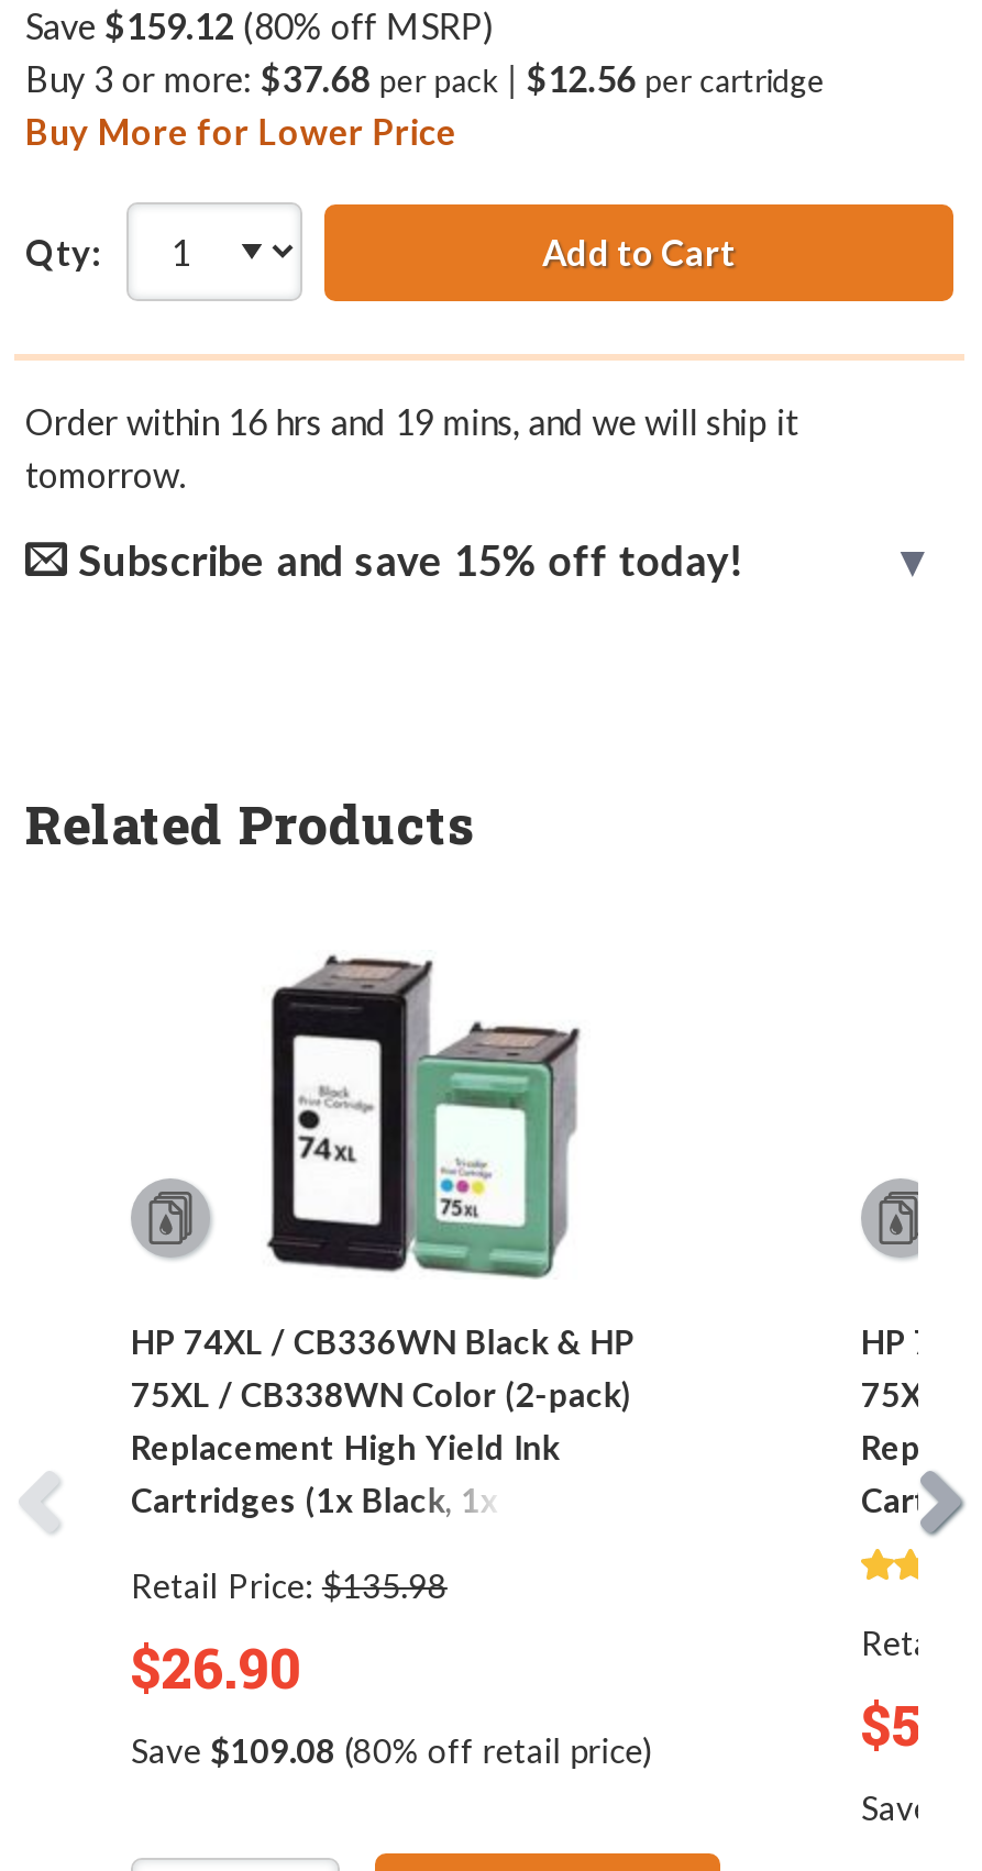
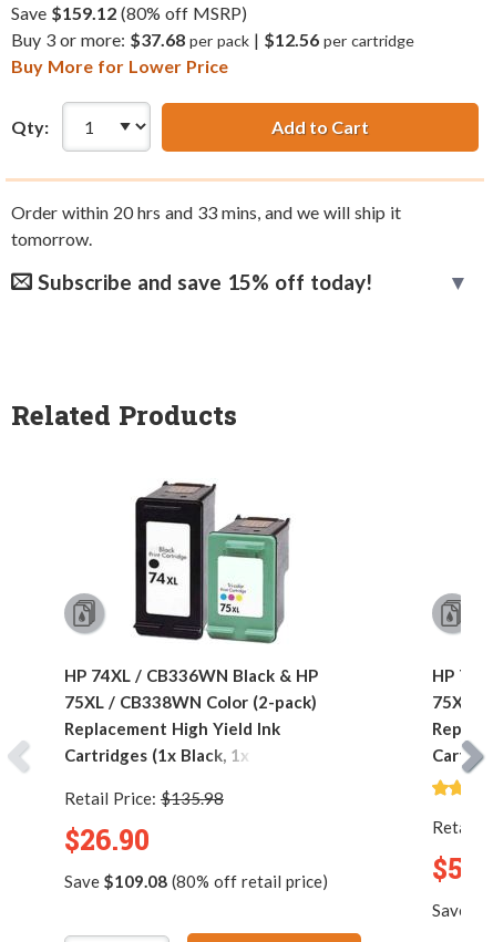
- Order within 16 hrs and 19 mins, and we will ship it
+ Order within 20 hrs and 33 mins, and we will ship it
